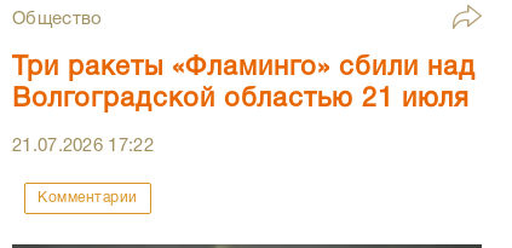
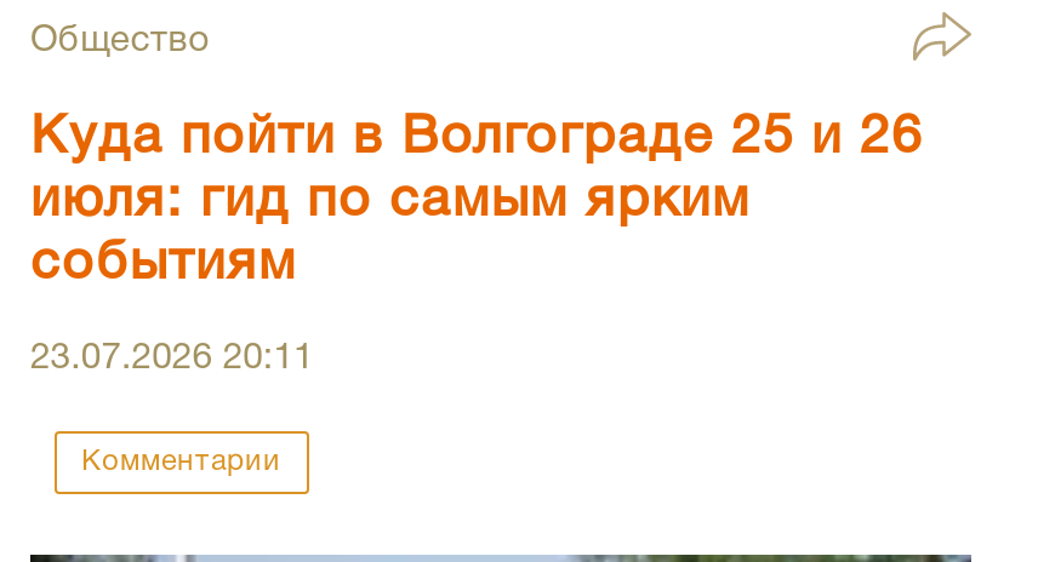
- Три ракеты «Фламинго» сбили над
- Волгоградской областью 21 июля
+ Куда пойти в Волгограде 25 и 26
+ июля: гид по самым ярким
+ событиям

- 21.07.2026 17:22
+ 23.07.2026 20:11
